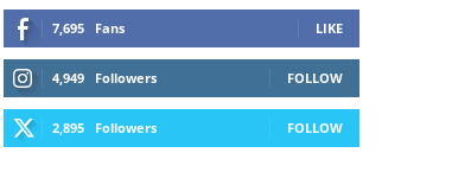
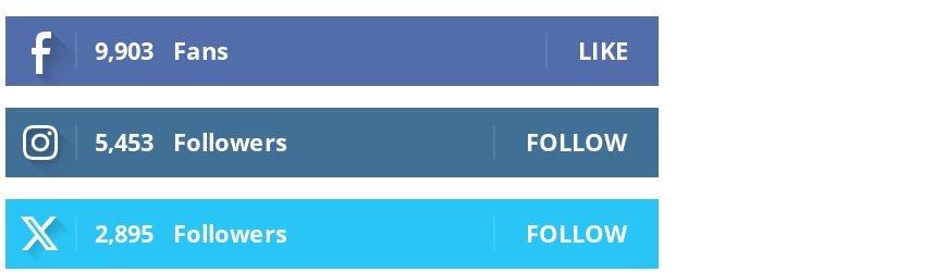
- 7,695 Fans
+ 9,903 Fans

- 4,949 Followers
+ 5,453 Followers
